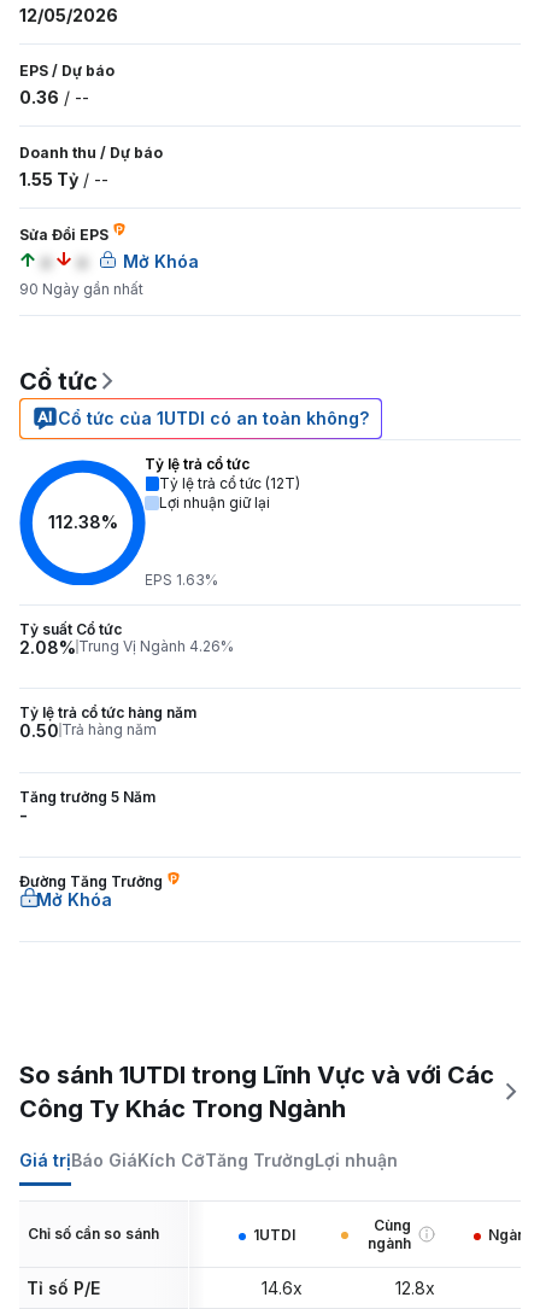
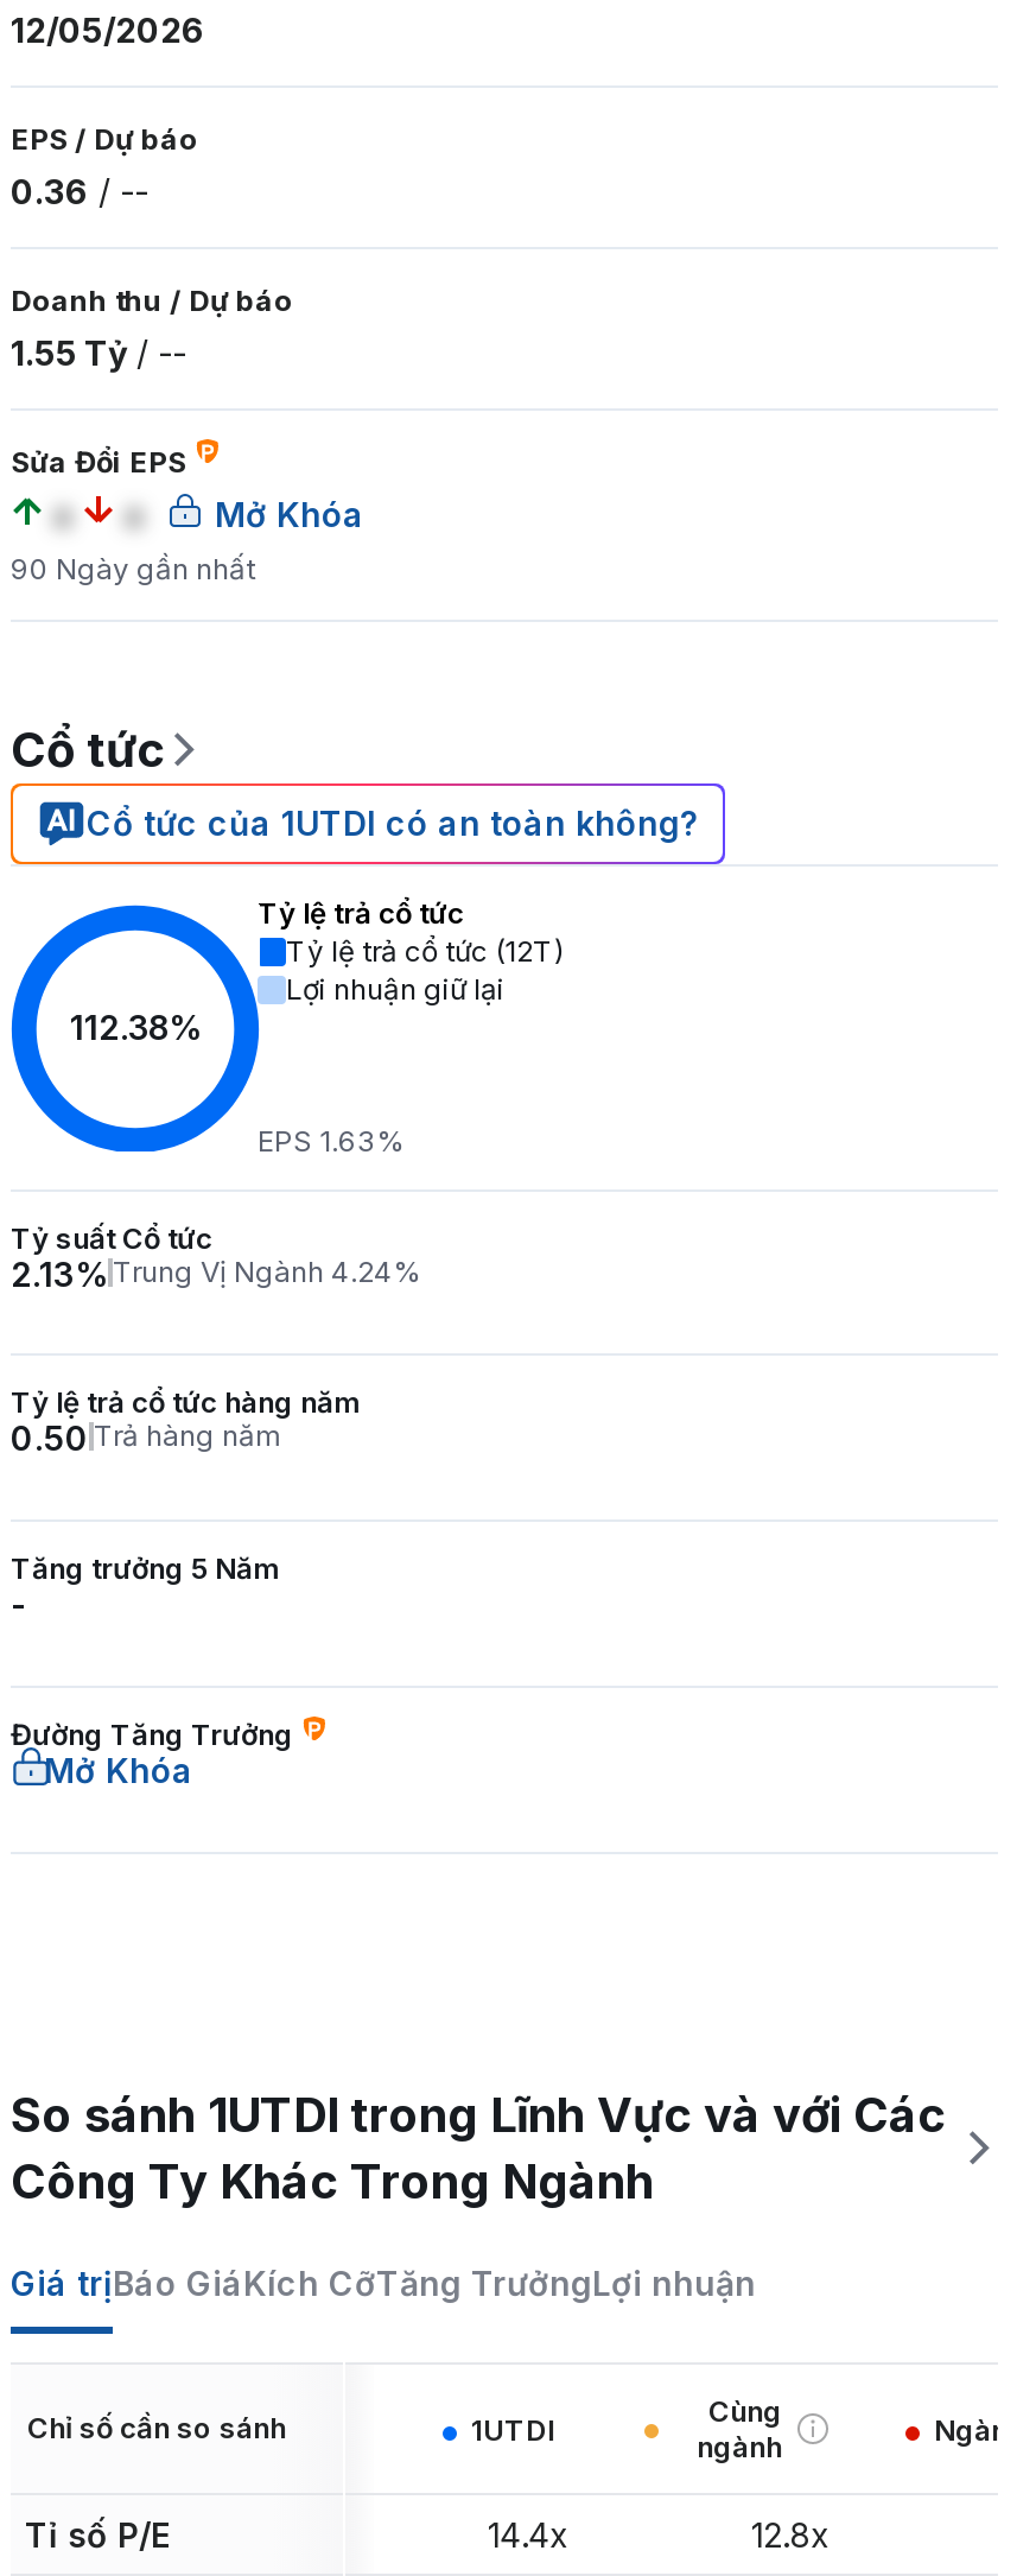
- 2.08% Trung Vị Ngành 4.26%
+ 2.13% Trung Vị Ngành 4.24%

- 14.6x
+ 14.4x
